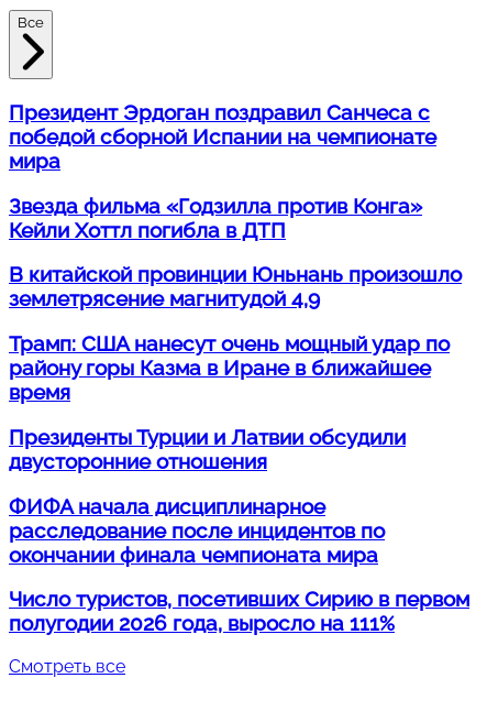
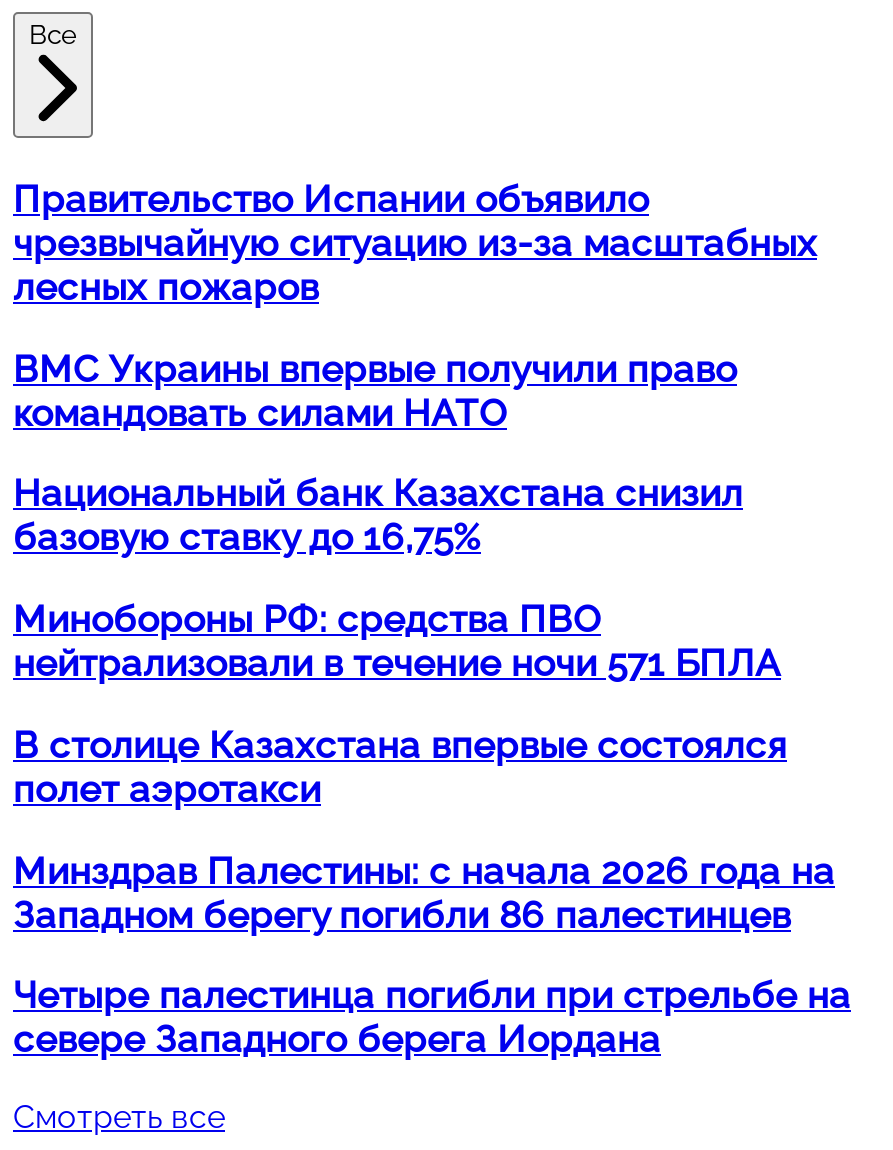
- Президент Эрдоган поздравил Санчеса с
- победой сборной Испании на чемпионате
- мира
+ Правительство Испании объявило
+ чрезвычайную ситуацию из-за масштабных
+ лесных пожаров

- Звезда фильма «Годзилла против Конга»
- Кейли Хоттл погибла в ДТП
+ ВМС Украины впервые получили право
+ командовать силами НАТО

- В китайской провинции Юньнань произошло
- землетрясение магнитудой 4,9
+ Национальный банк Казахстана снизил
+ базовую ставку до 16,75%

- Трамп: США нанесут очень мощный удар по
- району горы Казма в Иране в ближайшее
- время
+ Минобороны РФ: средства ПВО
+ нейтрализовали в течение ночи 571 БПЛА

- Президенты Турции и Латвии обсудили
- двусторонние отношения
+ В столице Казахстана впервые состоялся
+ полет аэротакси

- ФИФА начала дисциплинарное
- расследование после инцидентов по
- окончании финала чемпионата мира
+ Минздрав Палестины: с начала 2026 года на
+ Западном берегу погибли 86 палестинцев

- Число туристов, посетивших Сирию в первом
- полугодии 2026 года, выросло на 111%
+ Четыре палестинца погибли при стрельбе на
+ севере Западного берега Иордана
